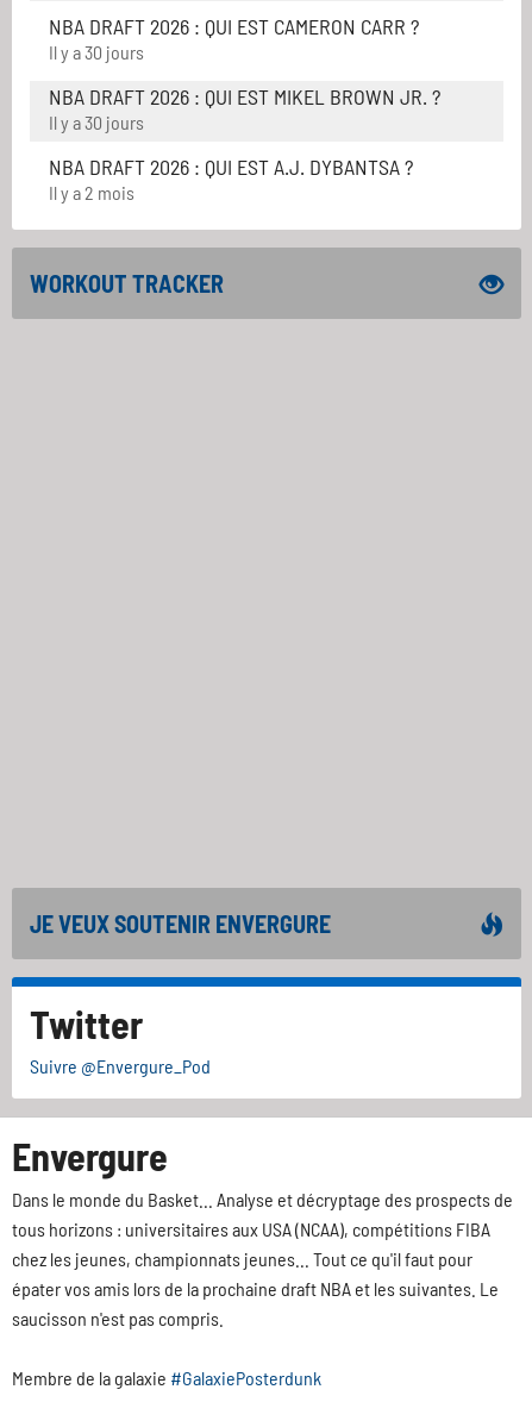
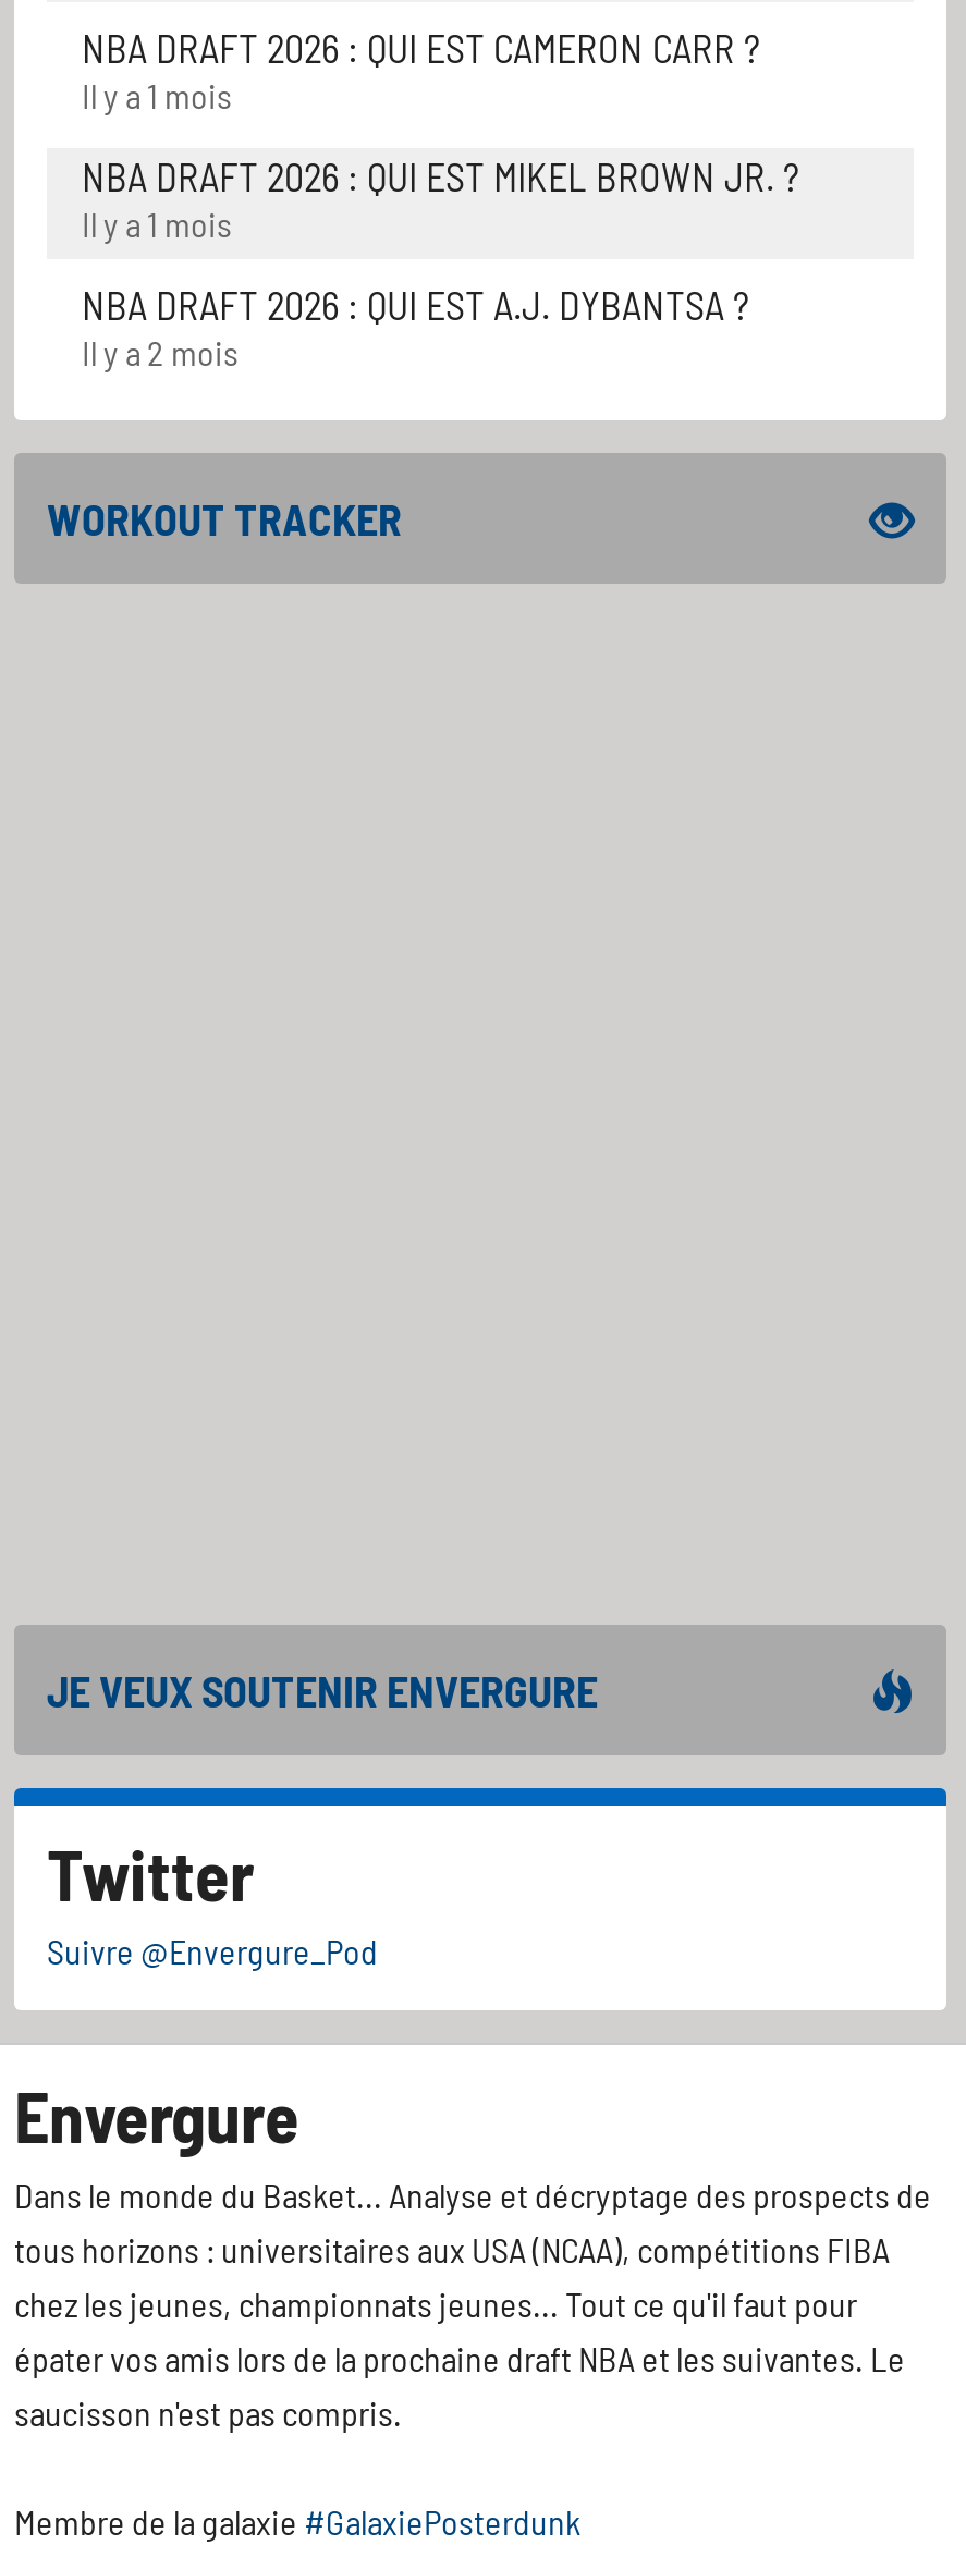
- Il y a 30 jours
+ Il y a 1 mois

- Il y a 30 jours
+ Il y a 1 mois
